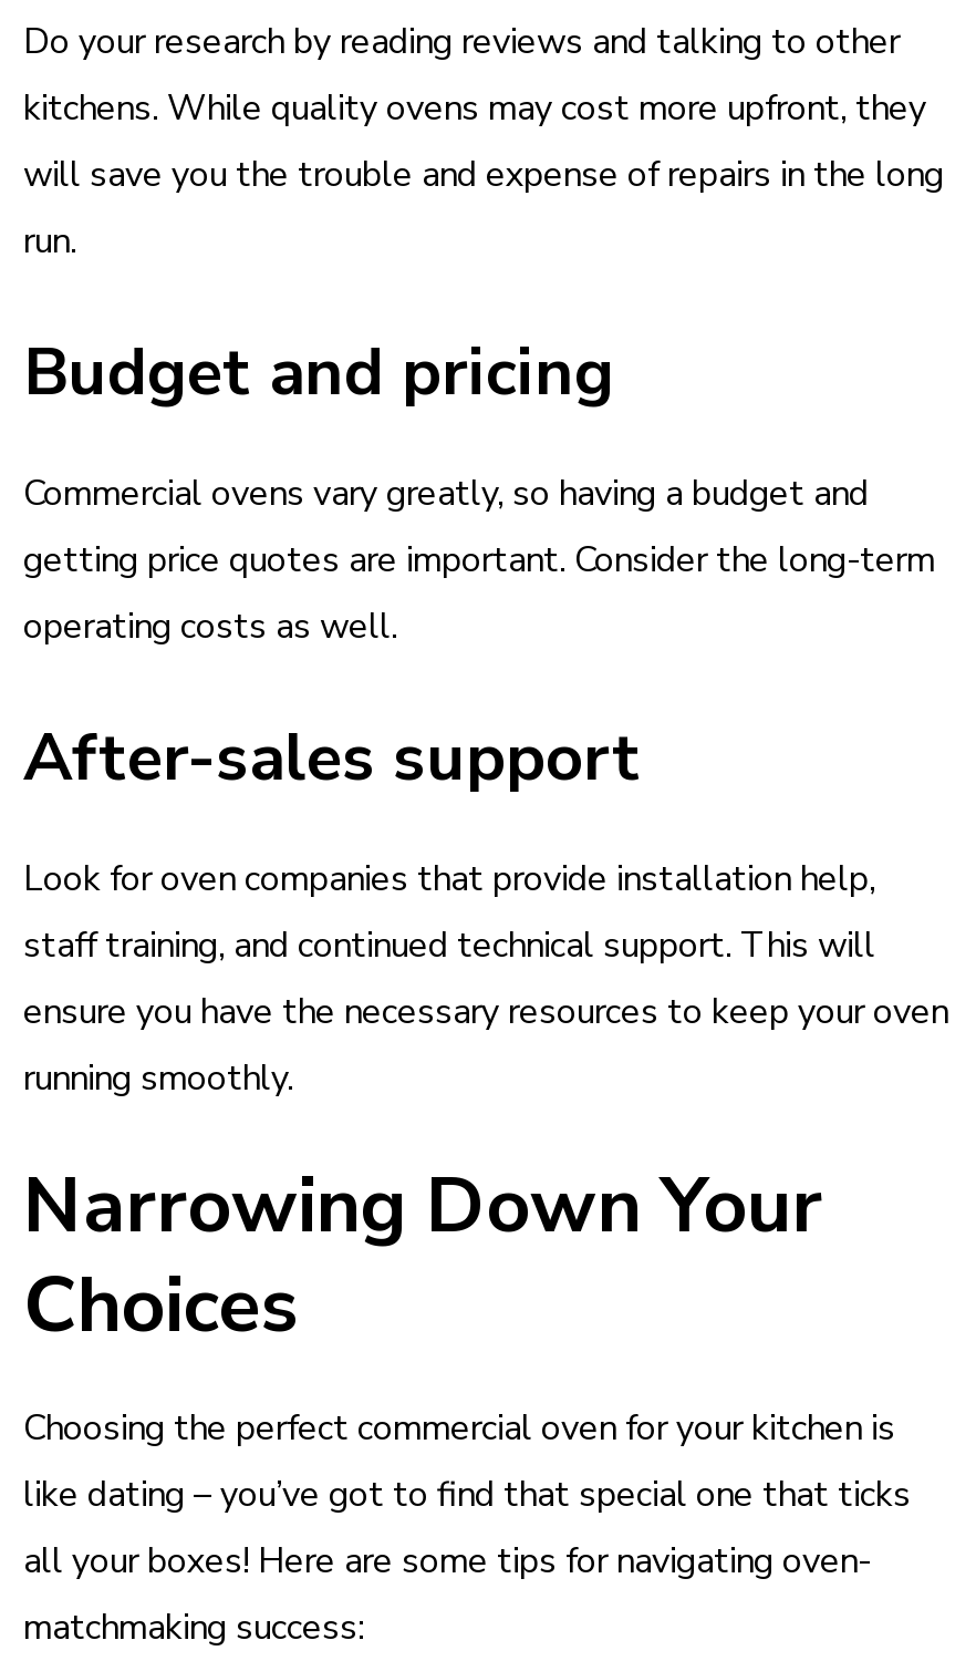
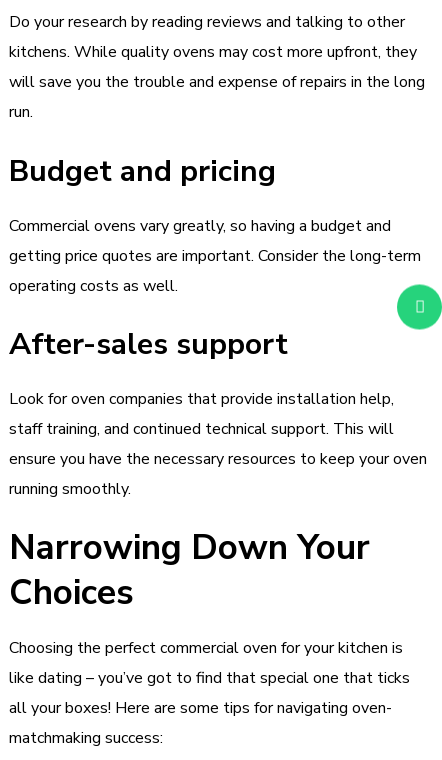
+ [image]
